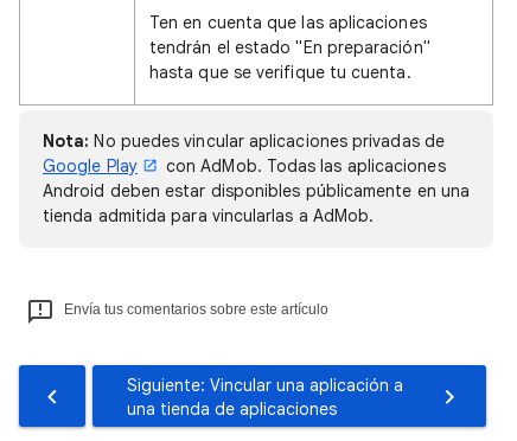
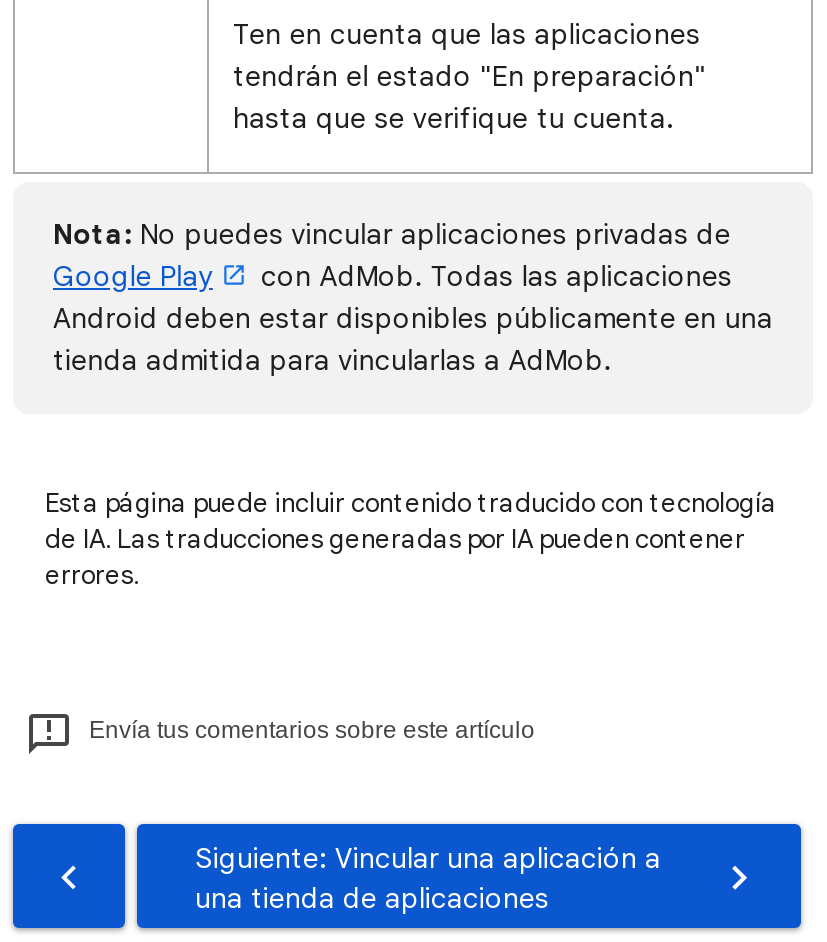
+ Esta página puede incluir contenido traducido con tecnología
+ de IA. Las traducciones generadas por IA pueden contener
+ errores.
